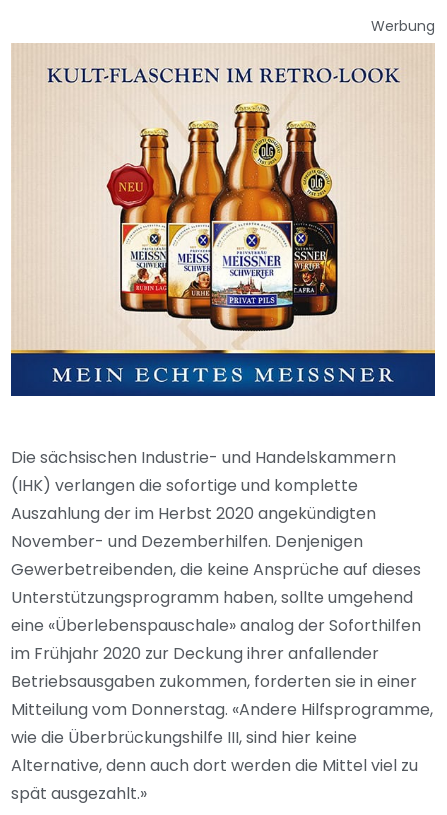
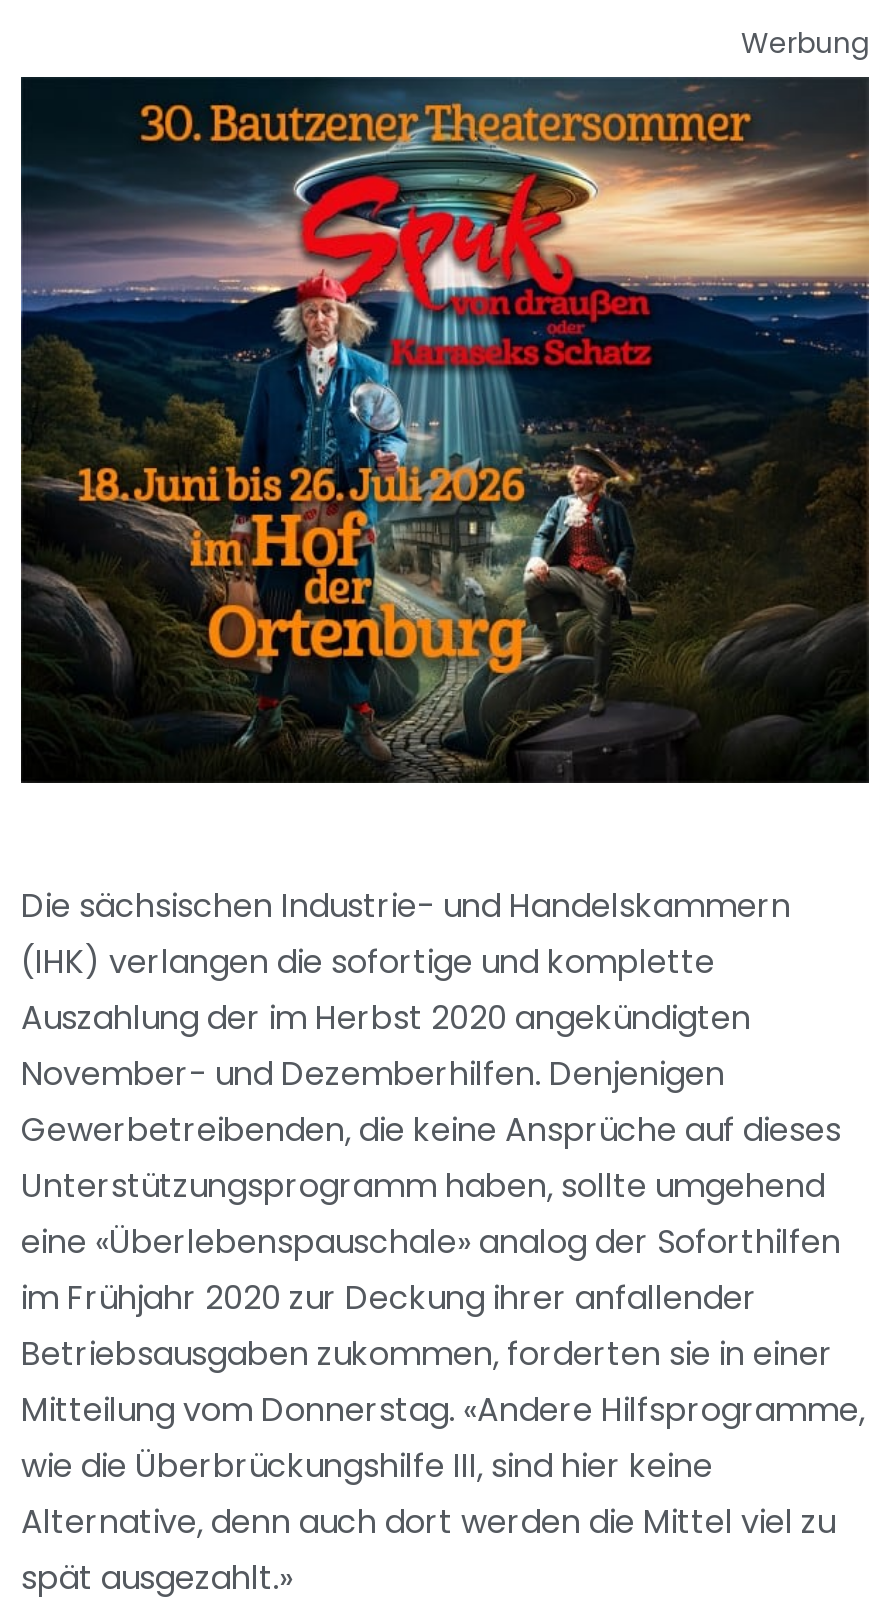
- [image]
+ [image]
